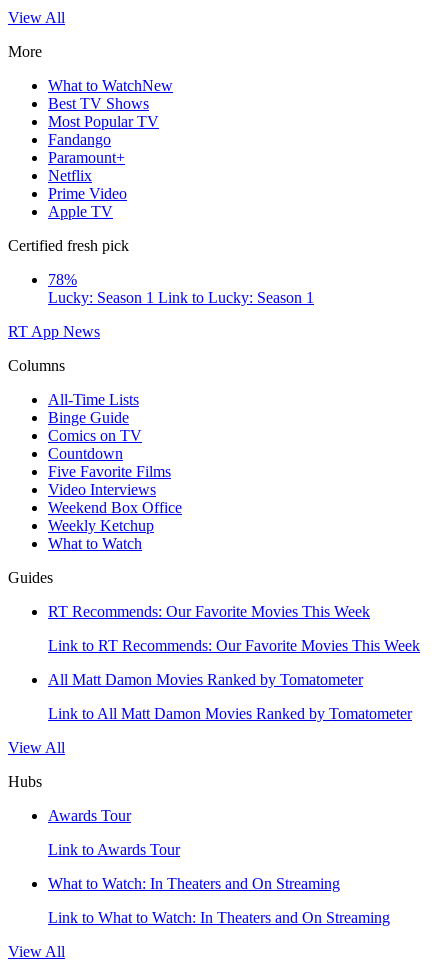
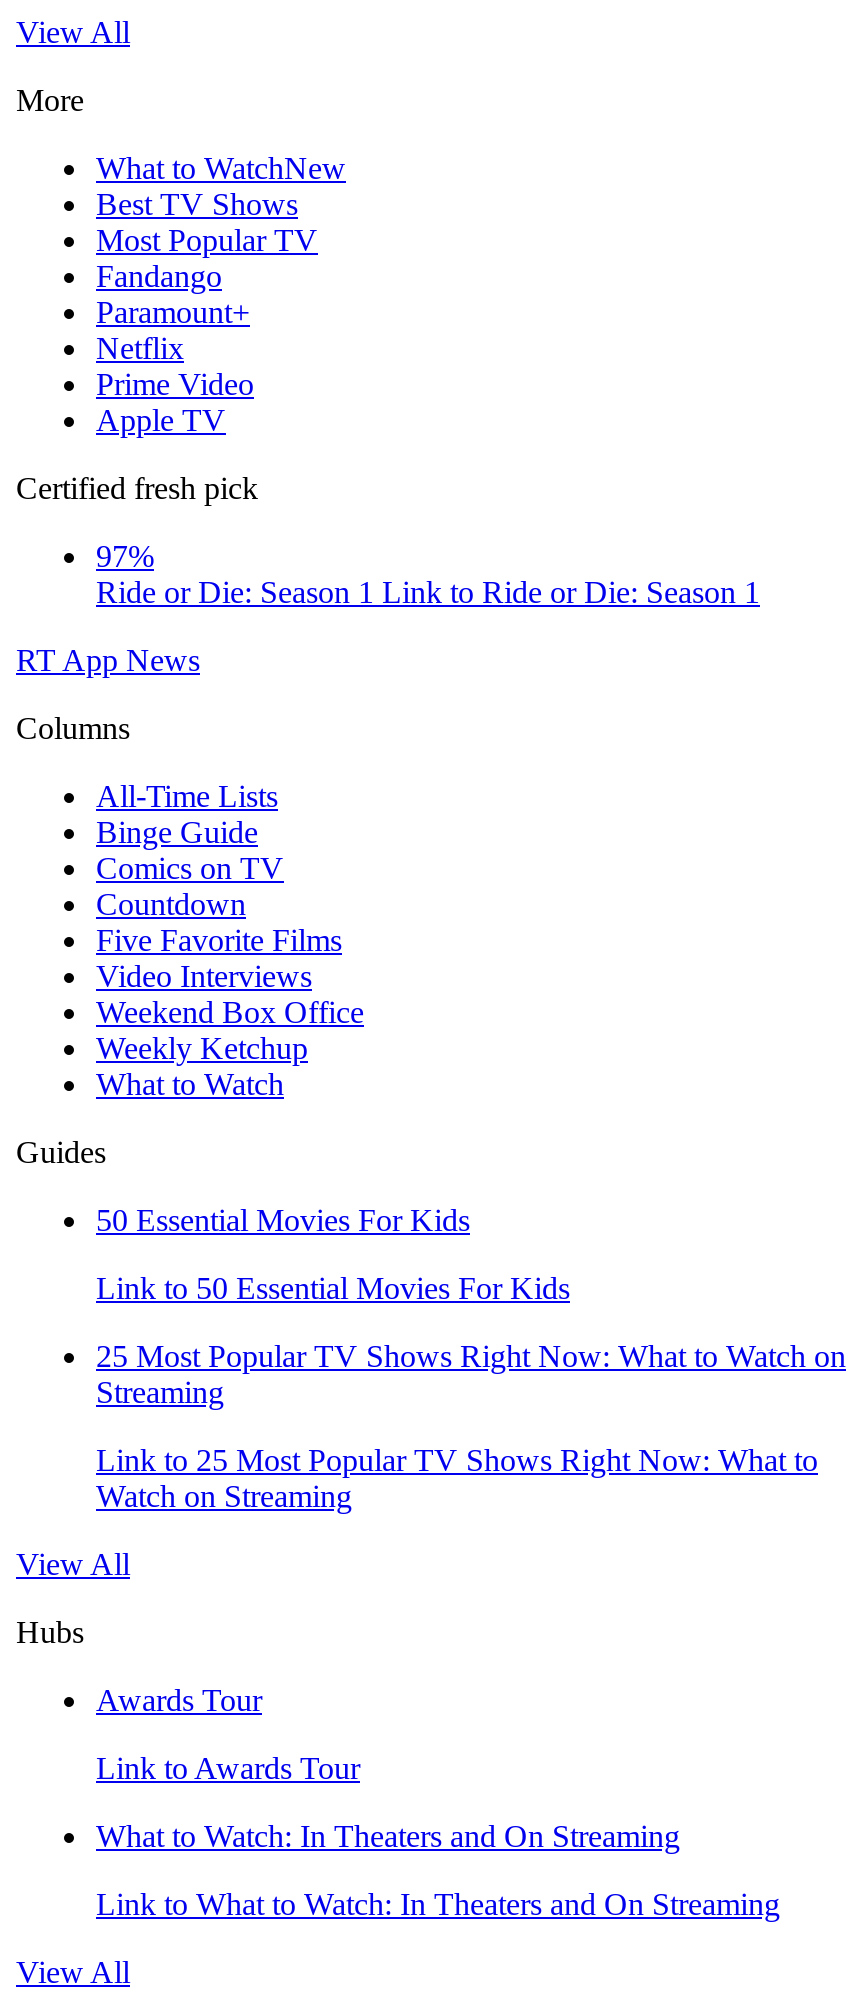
- 78%
- Lucky: Season 1 Link to Lucky: Season 1
+ 97%
+ Ride or Die: Season 1 Link to Ride or Die: Season 1

- RT Recommends: Our Favorite Movies This Week
+ 50 Essential Movies For Kids

- Link to RT Recommends: Our Favorite Movies This Week
+ Link to 50 Essential Movies For Kids

- All Matt Damon Movies Ranked by Tomatometer
+ 25 Most Popular TV Shows Right Now: What to Watch on
+ Streaming

- Link to All Matt Damon Movies Ranked by Tomatometer
+ Link to 25 Most Popular TV Shows Right Now: What to
+ Watch on Streaming
